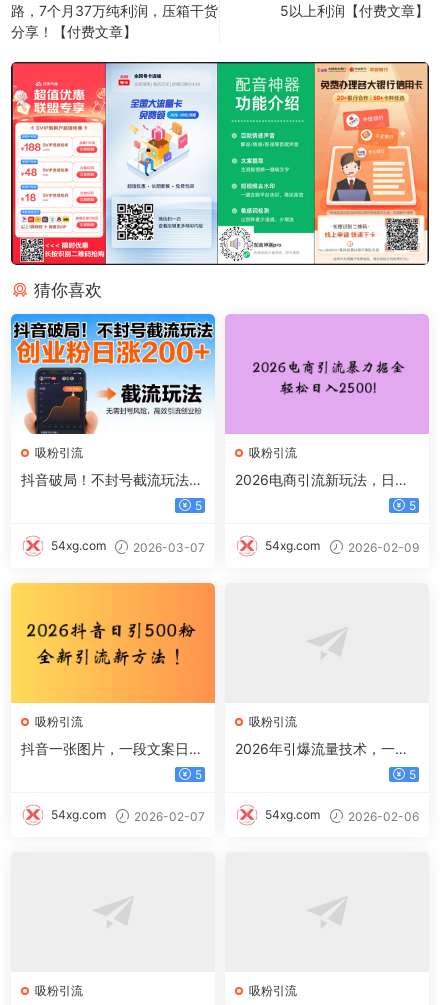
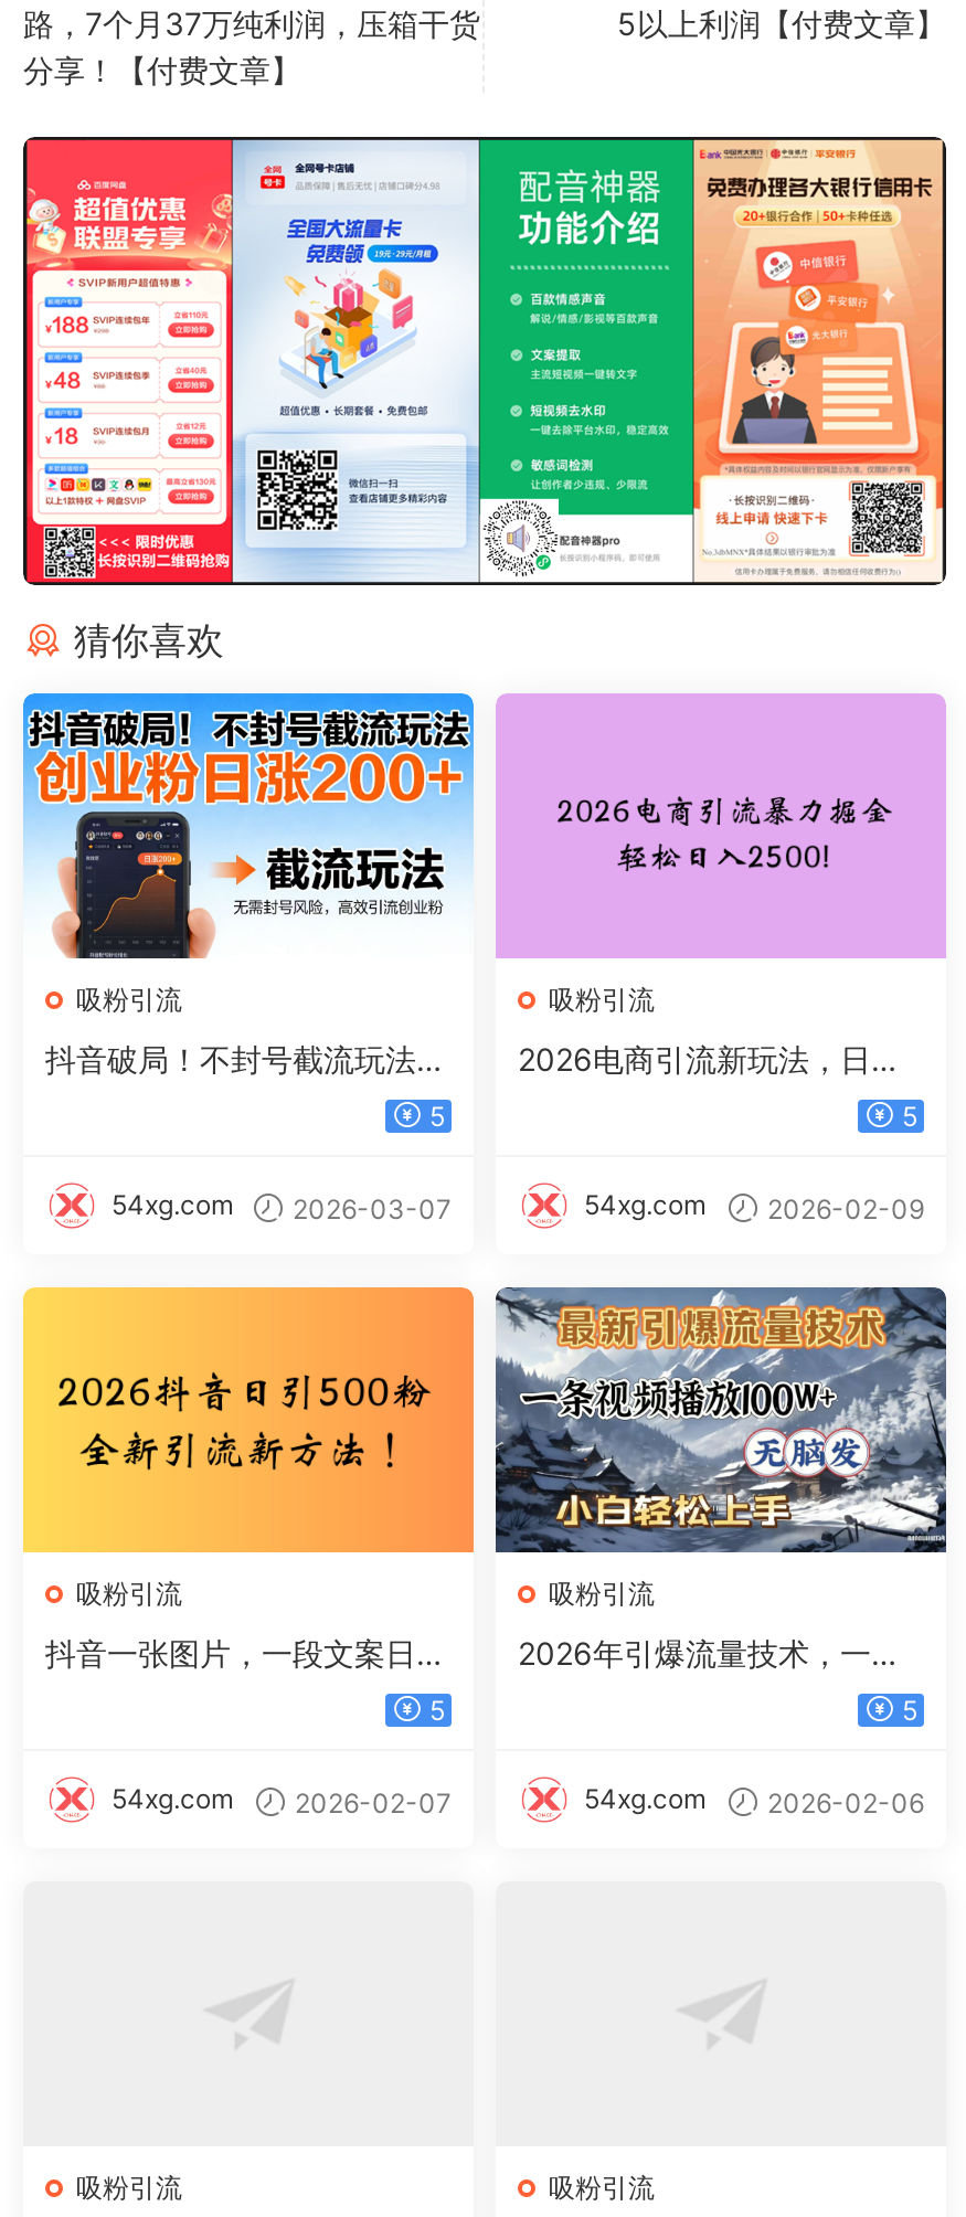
+ [image]
